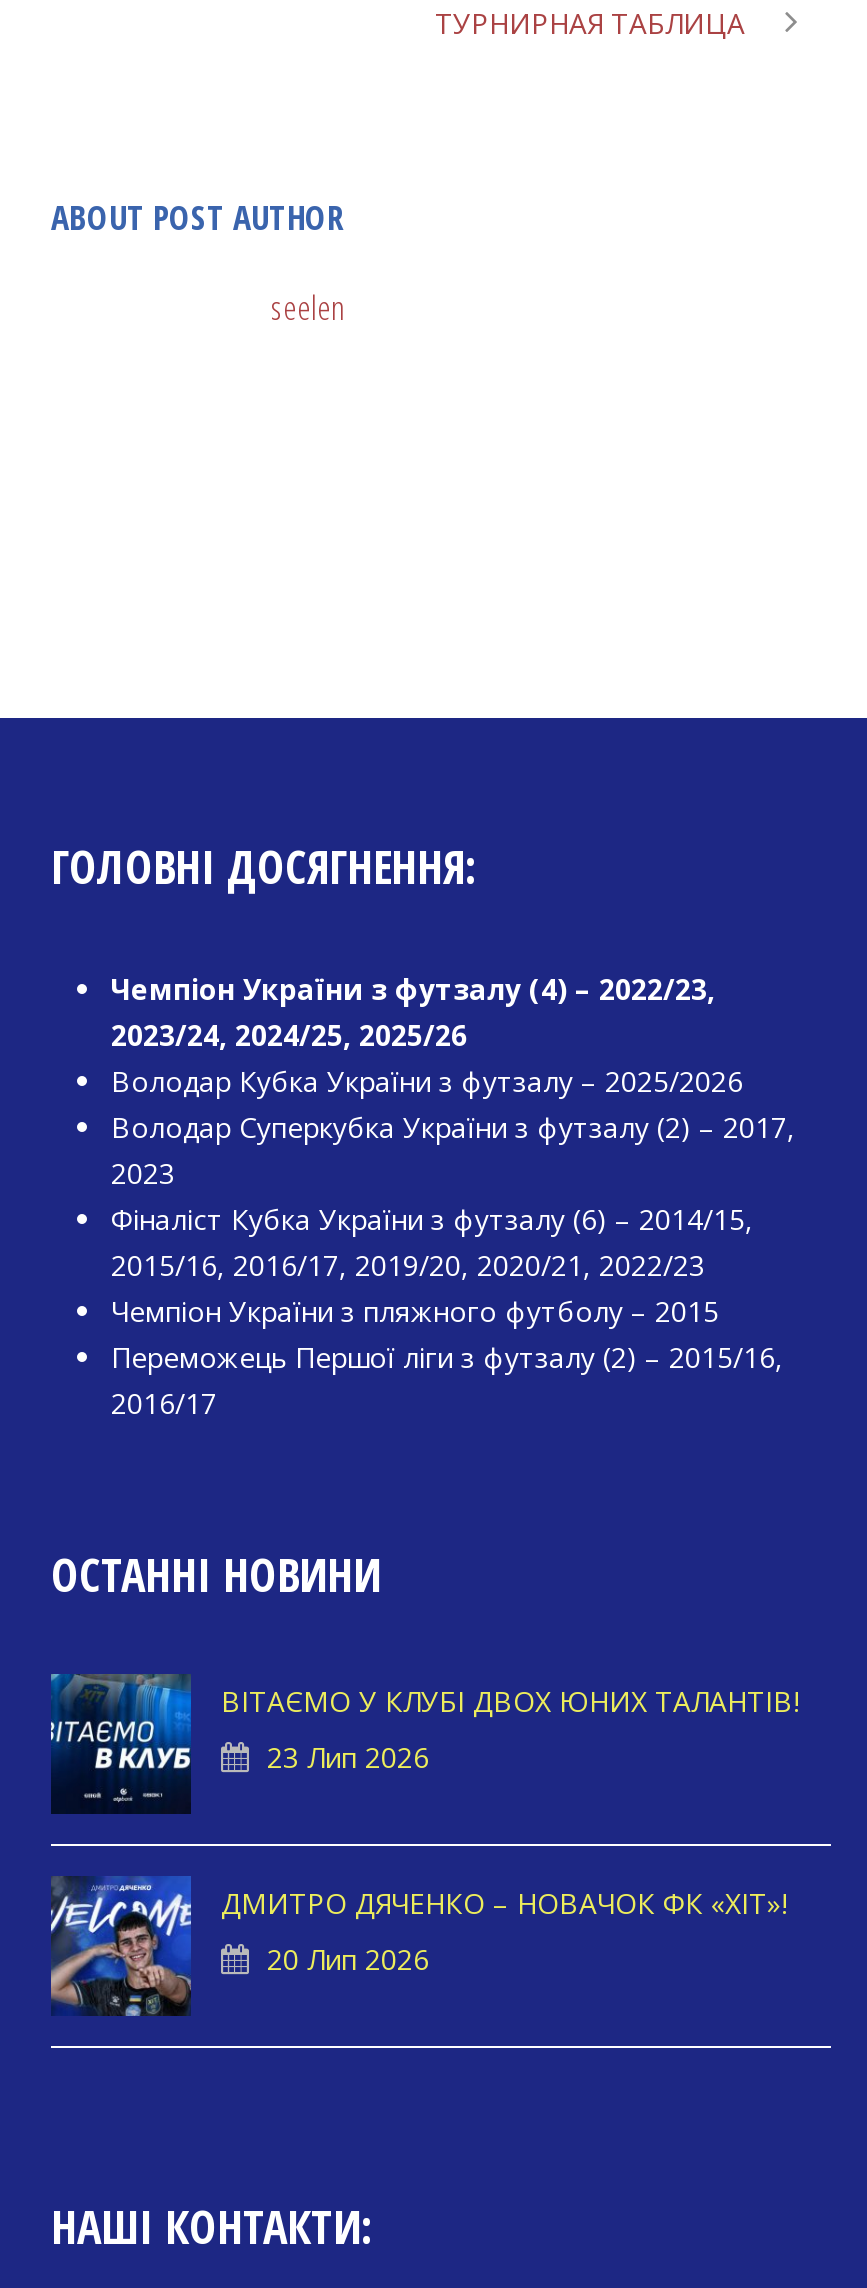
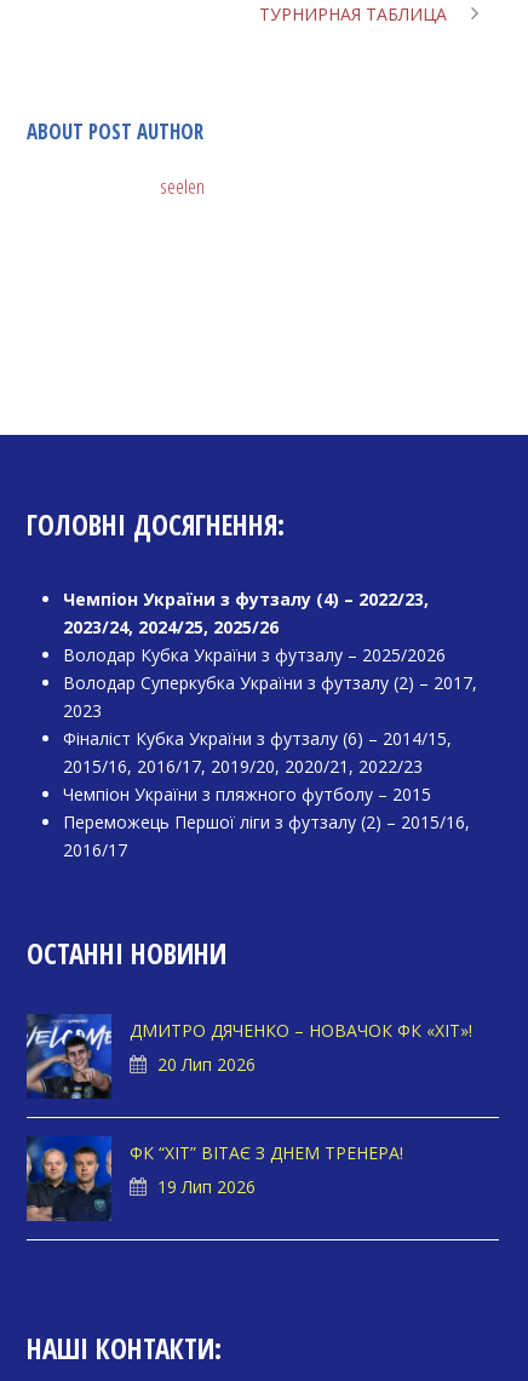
- [image]
- ВІТАЄМО У КЛУБІ ДВОХ ЮНИХ ТАЛАНТІВ!
- 23 Лип 2026

moved up: [image] | ДМИТРО ДЯЧЕНКО – НОВАЧОК ФК «ХІТ»! | 20 Лип 2026

+ [image]
+ ФК “ХІТ” ВІТАЄ З ДНЕМ ТРЕНЕРА!
+ 19 Лип 2026
